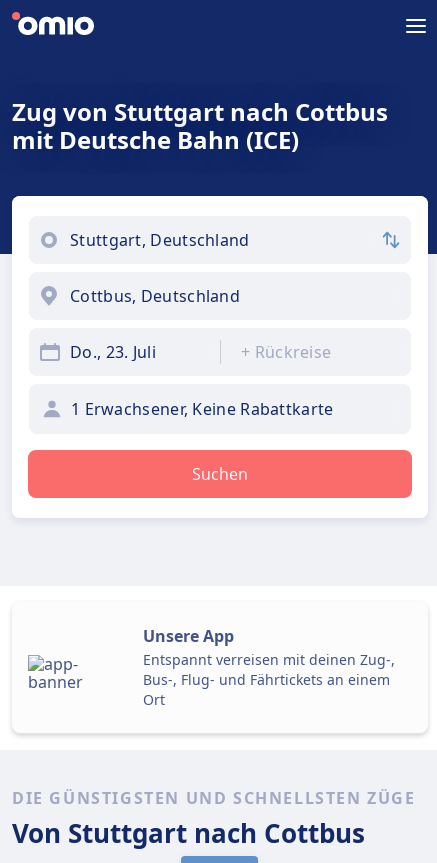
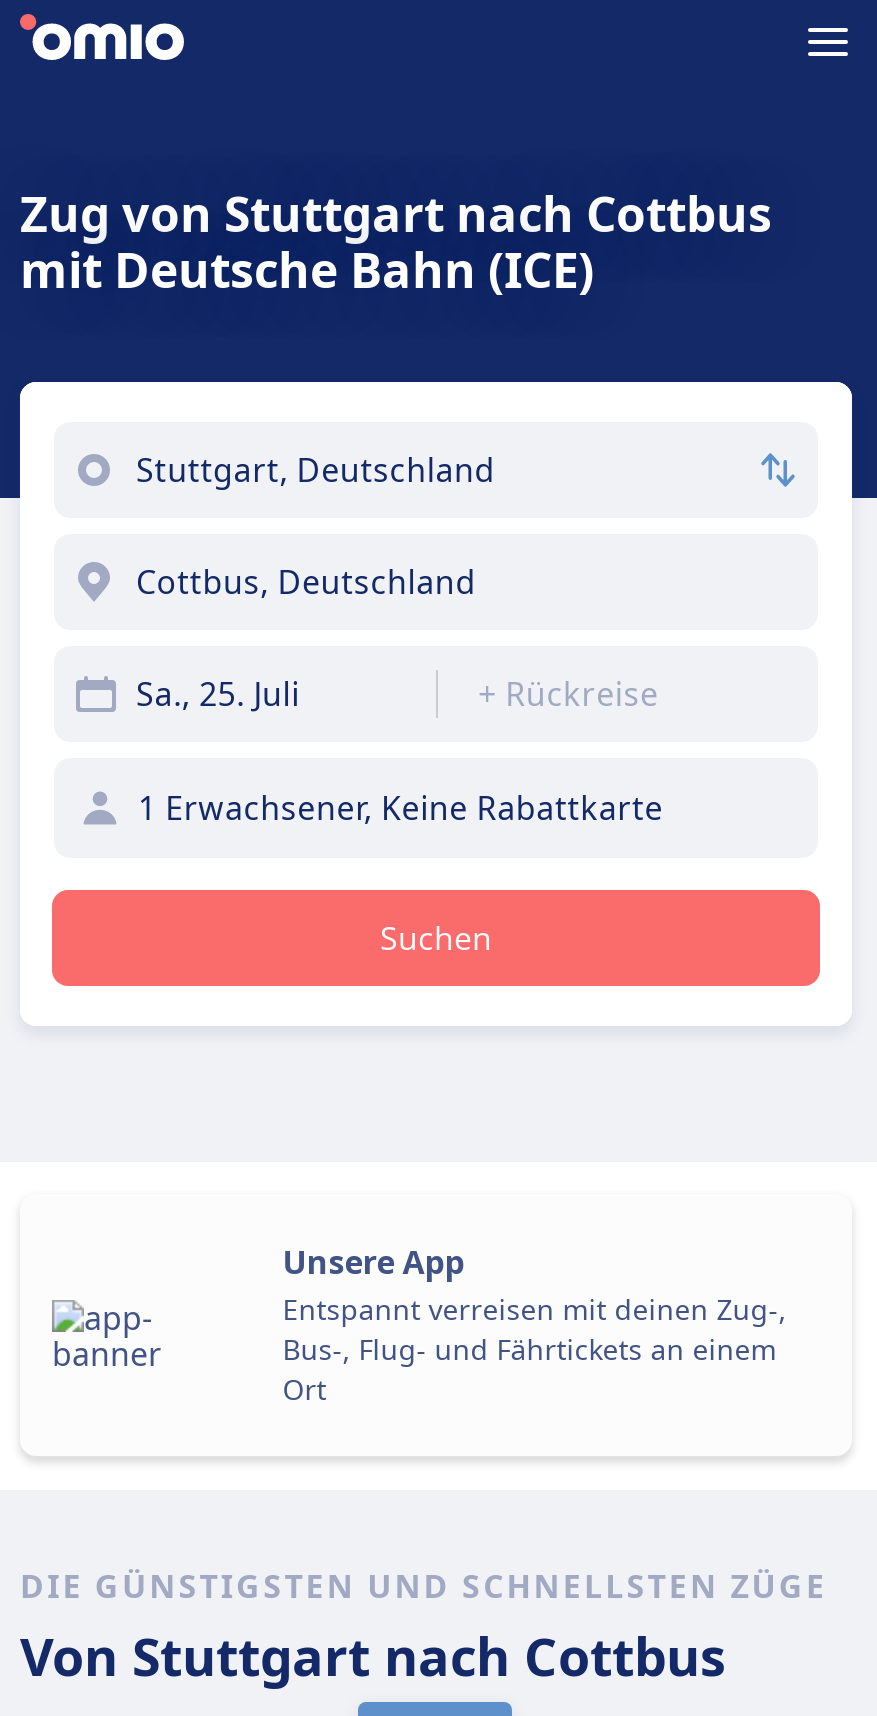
- Do., 23. Juli
+ Sa., 25. Juli
